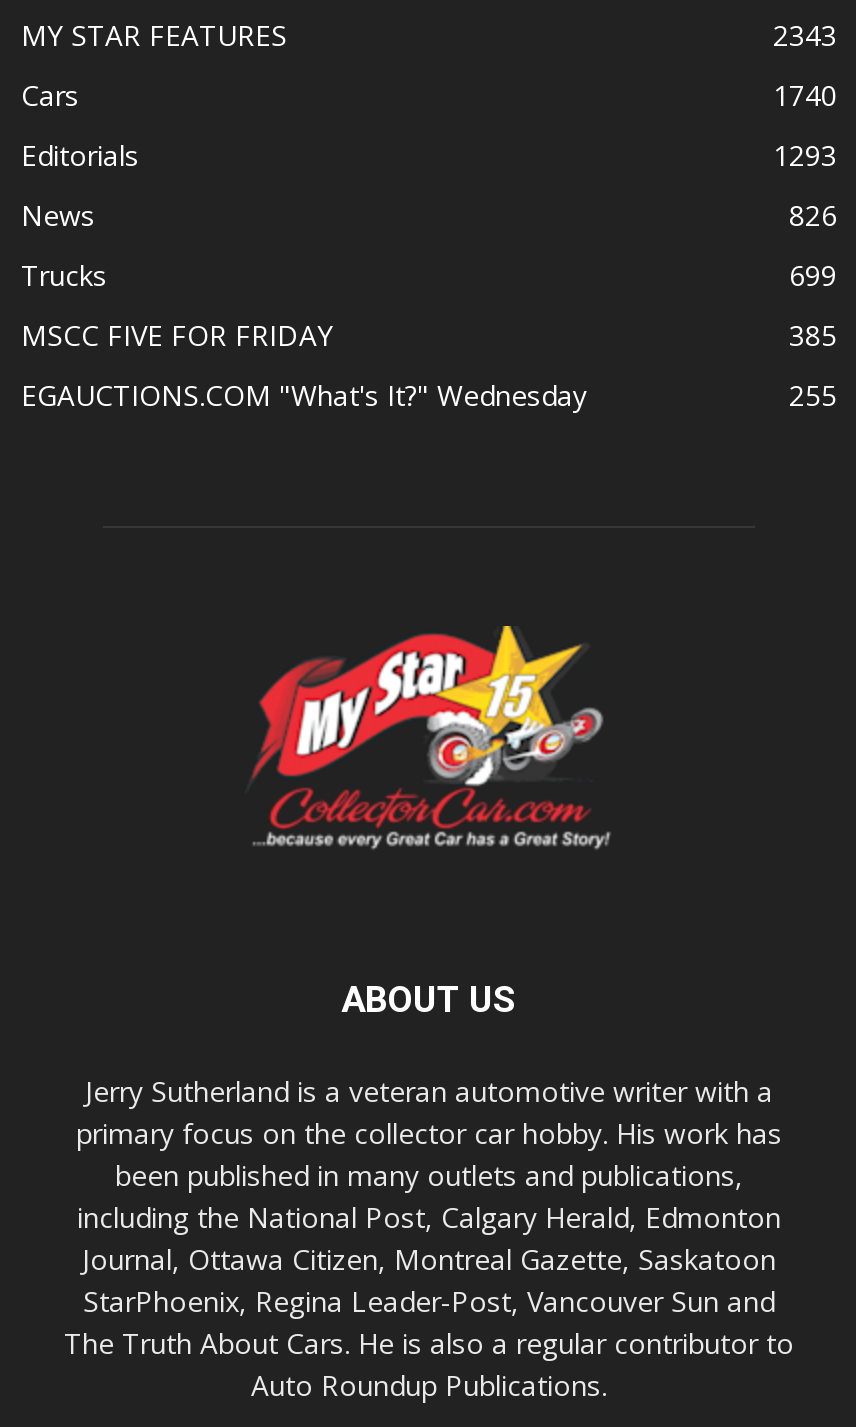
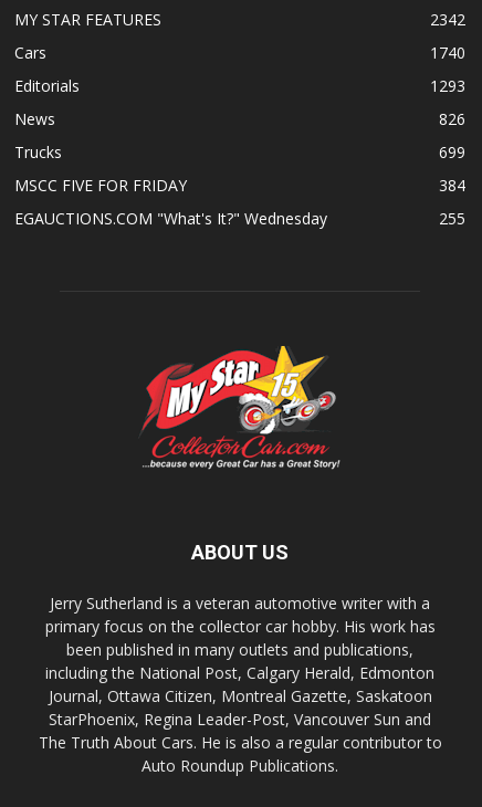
- 2343
+ 2342

- 385
+ 384
